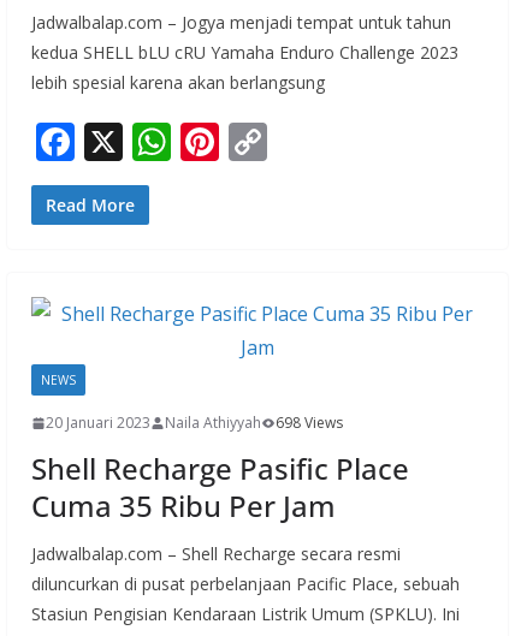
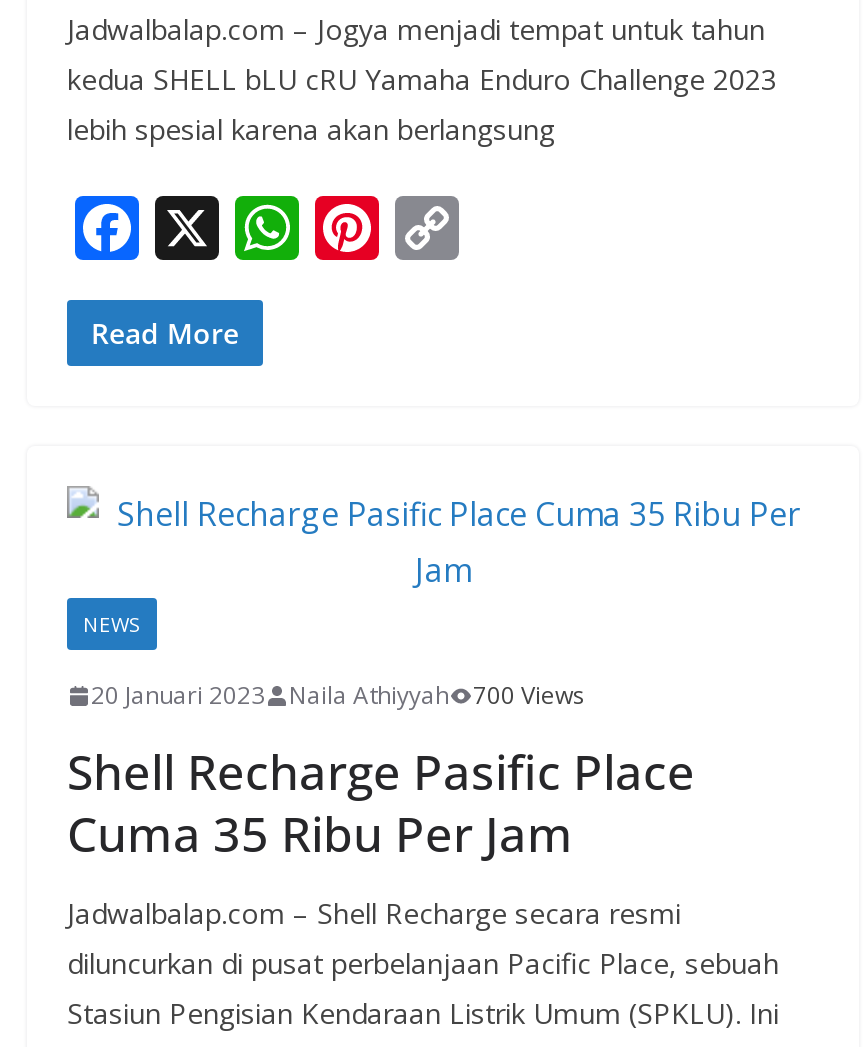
- 20 Januari 2023 Naila Athiyyah 698 Views
+ 20 Januari 2023 Naila Athiyyah 700 Views
